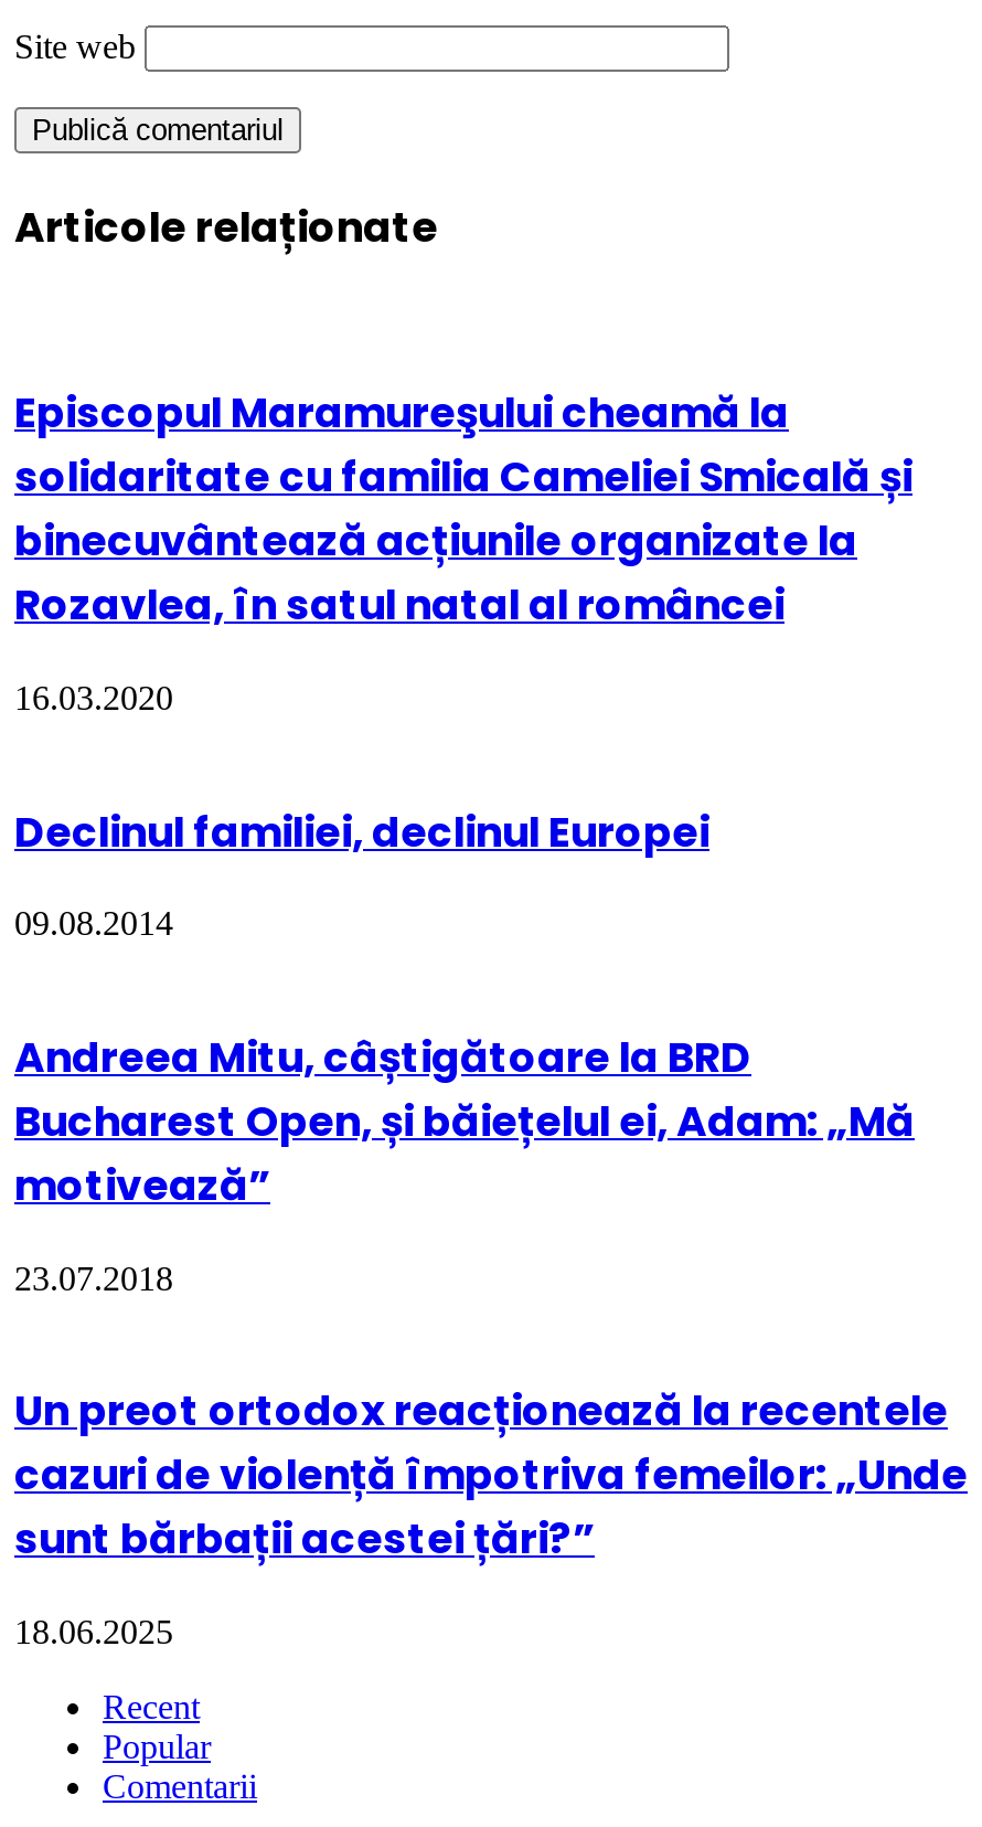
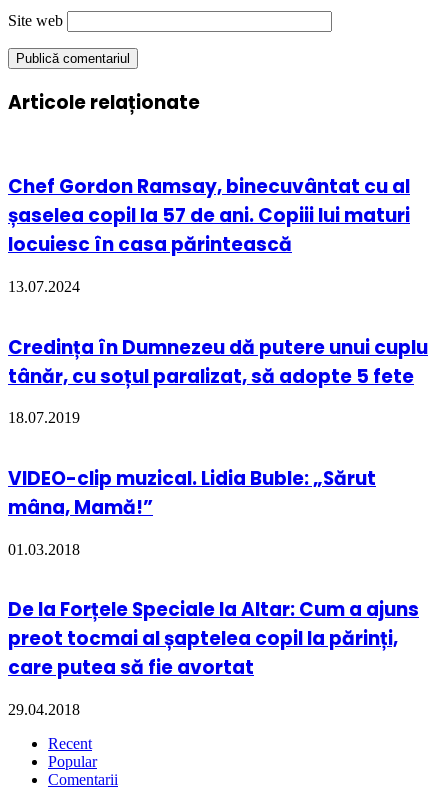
- Episcopul Maramureşului cheamă la
- solidaritate cu familia Cameliei Smicală și
- binecuvântează acțiunile organizate la
- Rozavlea, în satul natal al româncei
+ Chef Gordon Ramsay, binecuvântat cu al
+ șaselea copil la 57 de ani. Copiii lui maturi
+ locuiesc în casa părintească

- 16.03.2020
+ 13.07.2024

- Declinul familiei, declinul Europei
+ Credința în Dumnezeu dă putere unui cuplu
+ tânăr, cu soțul paralizat, să adopte 5 fete

- 09.08.2014
+ 18.07.2019

- Andreea Mitu, câștigătoare la BRD
- Bucharest Open, și băiețelul ei, Adam: „Mă
- motivează”
+ VIDEO-clip muzical. Lidia Buble: „Sărut
+ mâna, Mamă!”

- 23.07.2018
+ 01.03.2018

- Un preot ortodox reacționează la recentele
- cazuri de violență împotriva femeilor: „Unde
- sunt bărbații acestei țări?”
+ De la Forțele Speciale la Altar: Cum a ajuns
+ preot tocmai al șaptelea copil la părinți,
+ care putea să fie avortat

- 18.06.2025
+ 29.04.2018
